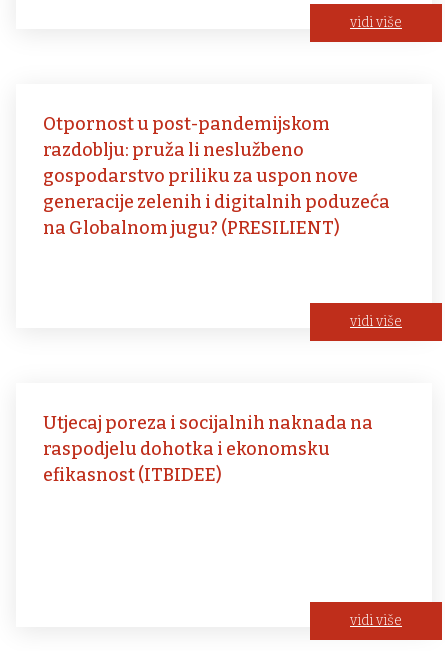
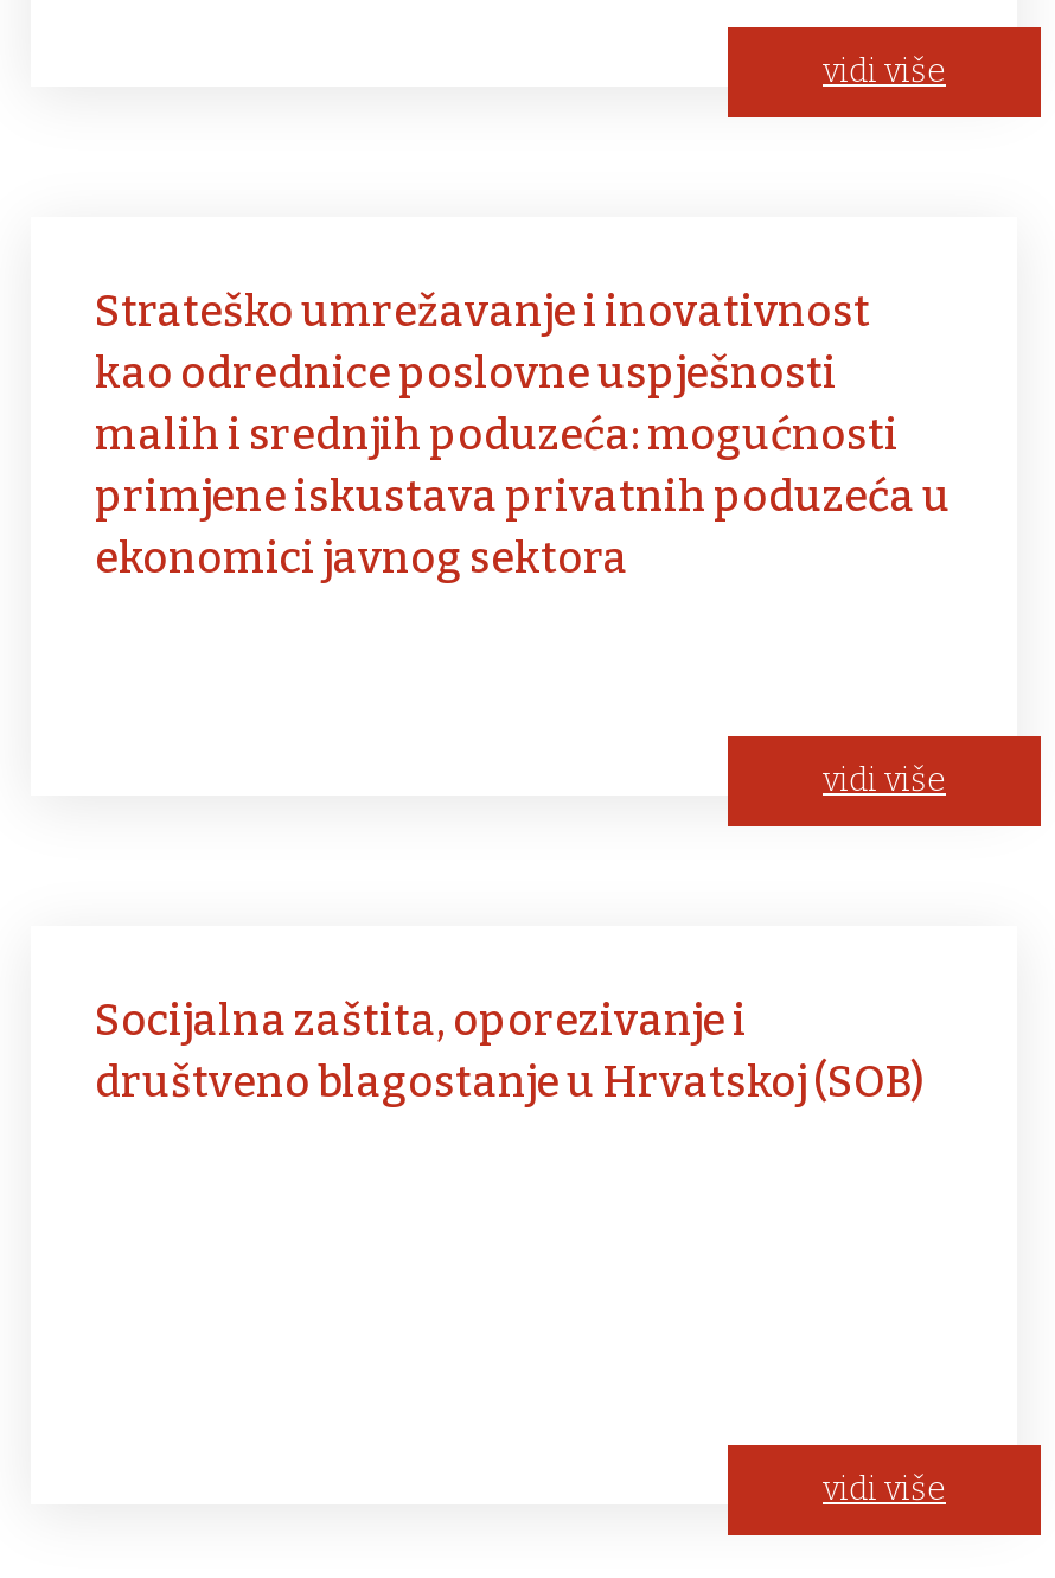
- Otpornost u post-pandemijskom
- razdoblju: pruža li neslužbeno
- gospodarstvo priliku za uspon nove
- generacije zelenih i digitalnih poduzeća
- na Globalnom jugu? (PRESILIENT)
+ Strateško umrežavanje i inovativnost
+ kao odrednice poslovne uspješnosti
+ malih i srednjih poduzeća: mogućnosti
+ primjene iskustava privatnih poduzeća u
+ ekonomici javnog sektora

- Utjecaj poreza i socijalnih naknada na
- raspodjelu dohotka i ekonomsku
- efikasnost (ITBIDEE)
+ Socijalna zaštita, oporezivanje i
+ društveno blagostanje u Hrvatskoj (SOB)
